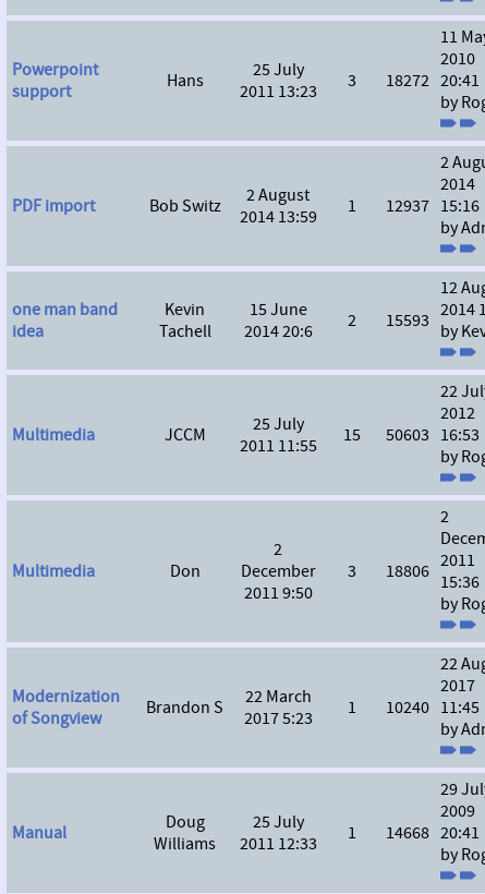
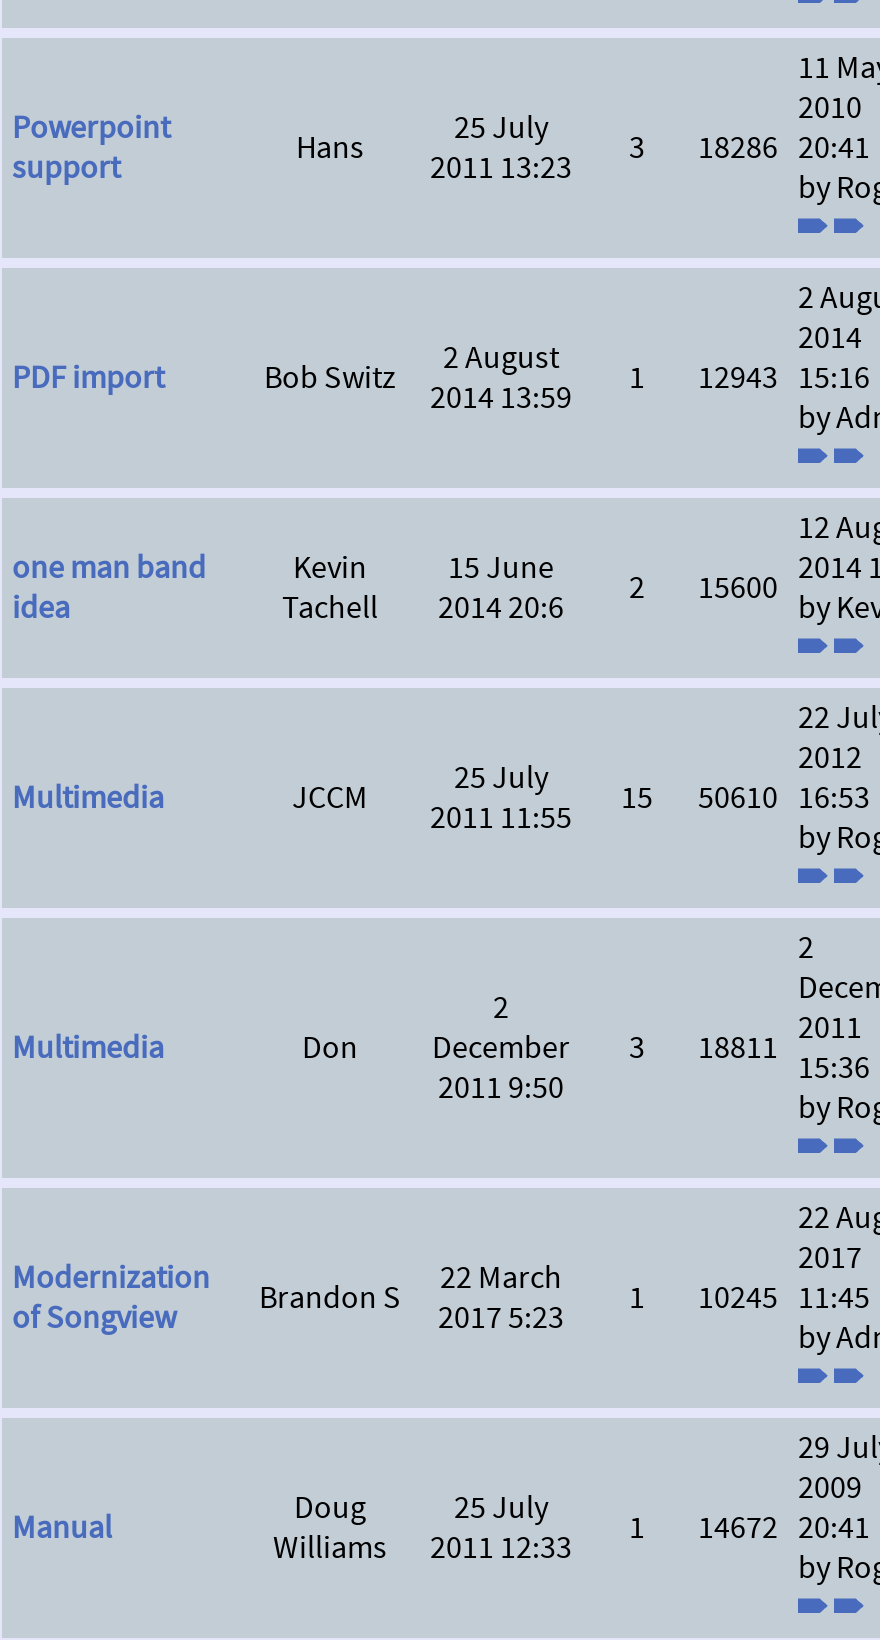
- Hans 2011 13:23 3 18272 20:41
+ Hans 2011 13:23 3 18286 20:41

- Bob Switz 2014 13:59 2 August 1 12937 15:16
+ Bob Switz 2014 13:59 2 August 1 12943 15:16

- 15593
+ 15600

- JCCM 2011 11:55 25 July 15 50603 16:53
+ JCCM 2011 11:55 25 July 15 50610 16:53

- Don December 3 18806 2011 15:36
+ Don December 3 18811 2011 15:36

- Modernization Brandon S 2017 5:23 22 March 1 10240 11:45
+ Modernization Brandon S 2017 5:23 22 March 1 10245 11:45

- Williams 2011 12:33 1 14668 20:41
+ Williams 2011 12:33 1 14672 20:41
